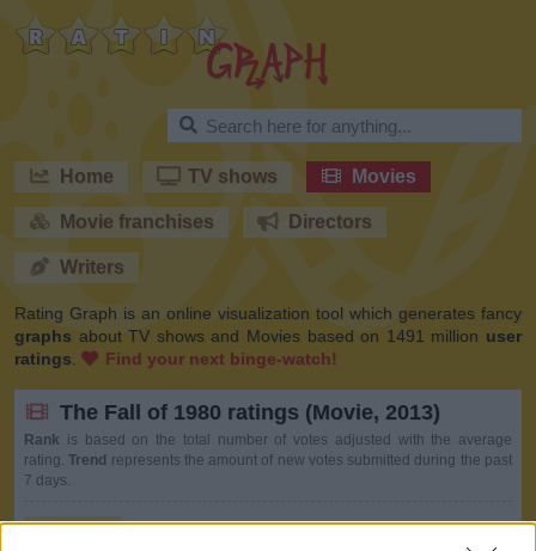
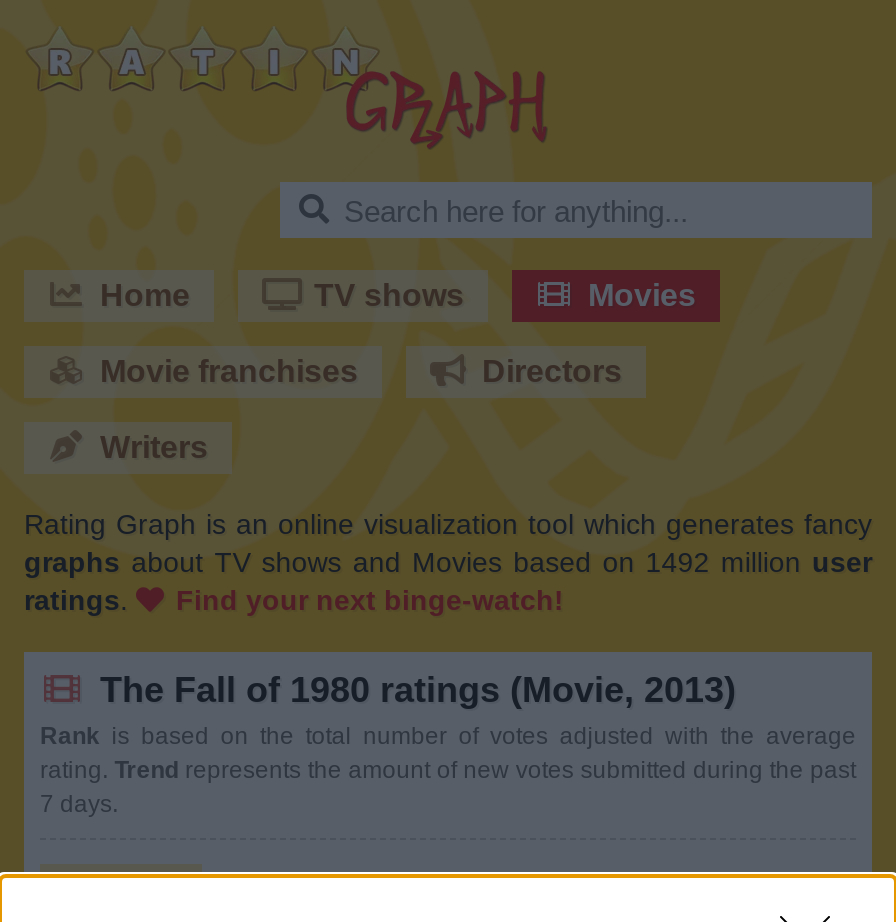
- graphs about TV shows and Movies based on 1491 million user
+ graphs about TV shows and Movies based on 1492 million user
